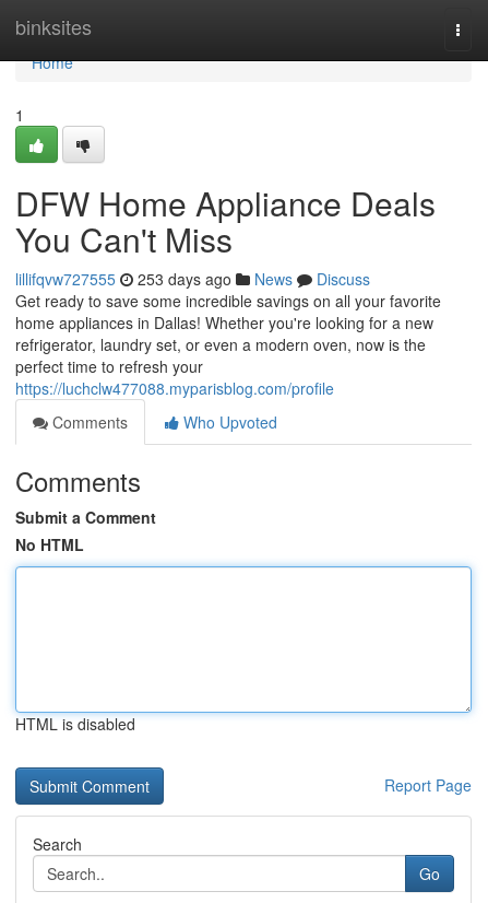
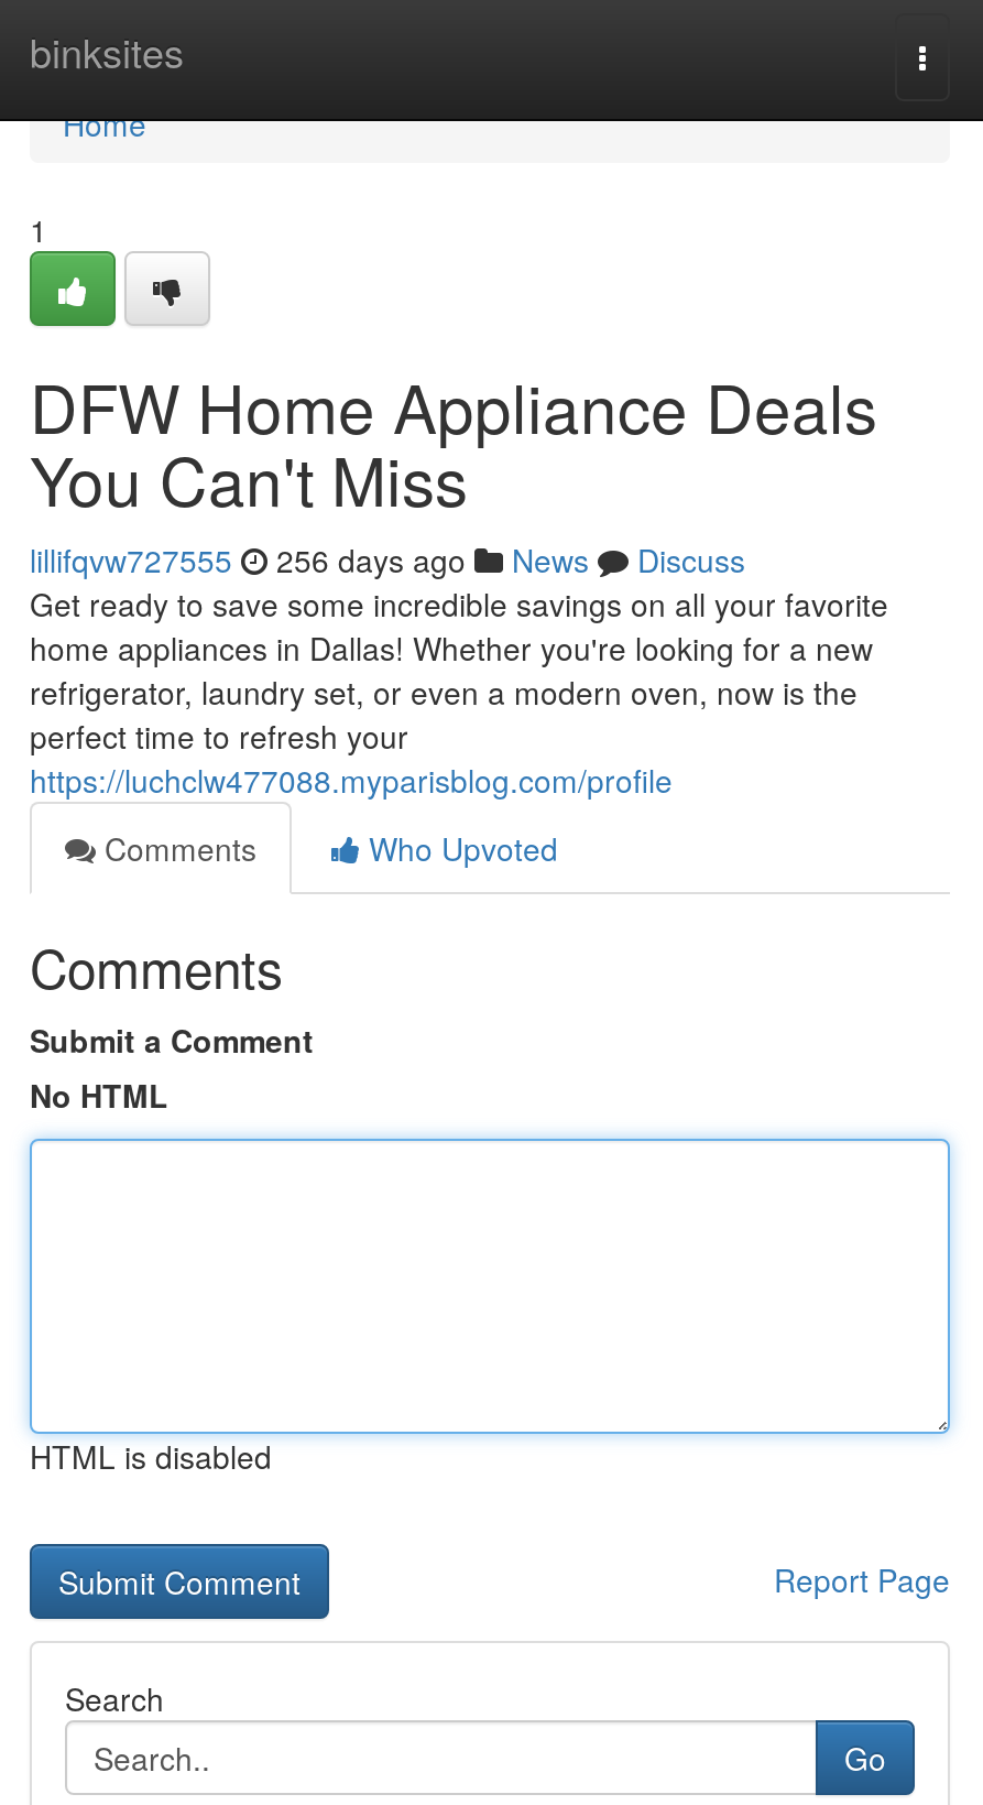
- lillifqvw727555 253 days ago News Discuss
+ lillifqvw727555 256 days ago News Discuss
